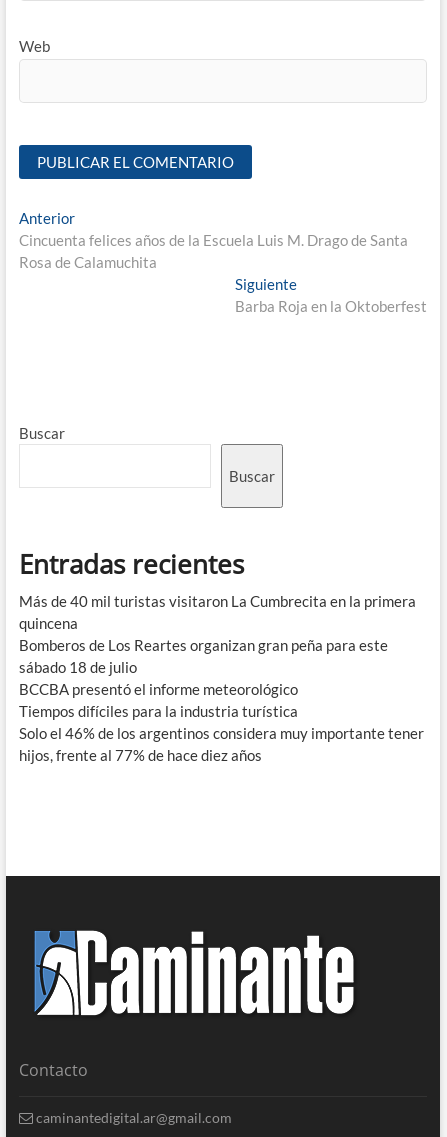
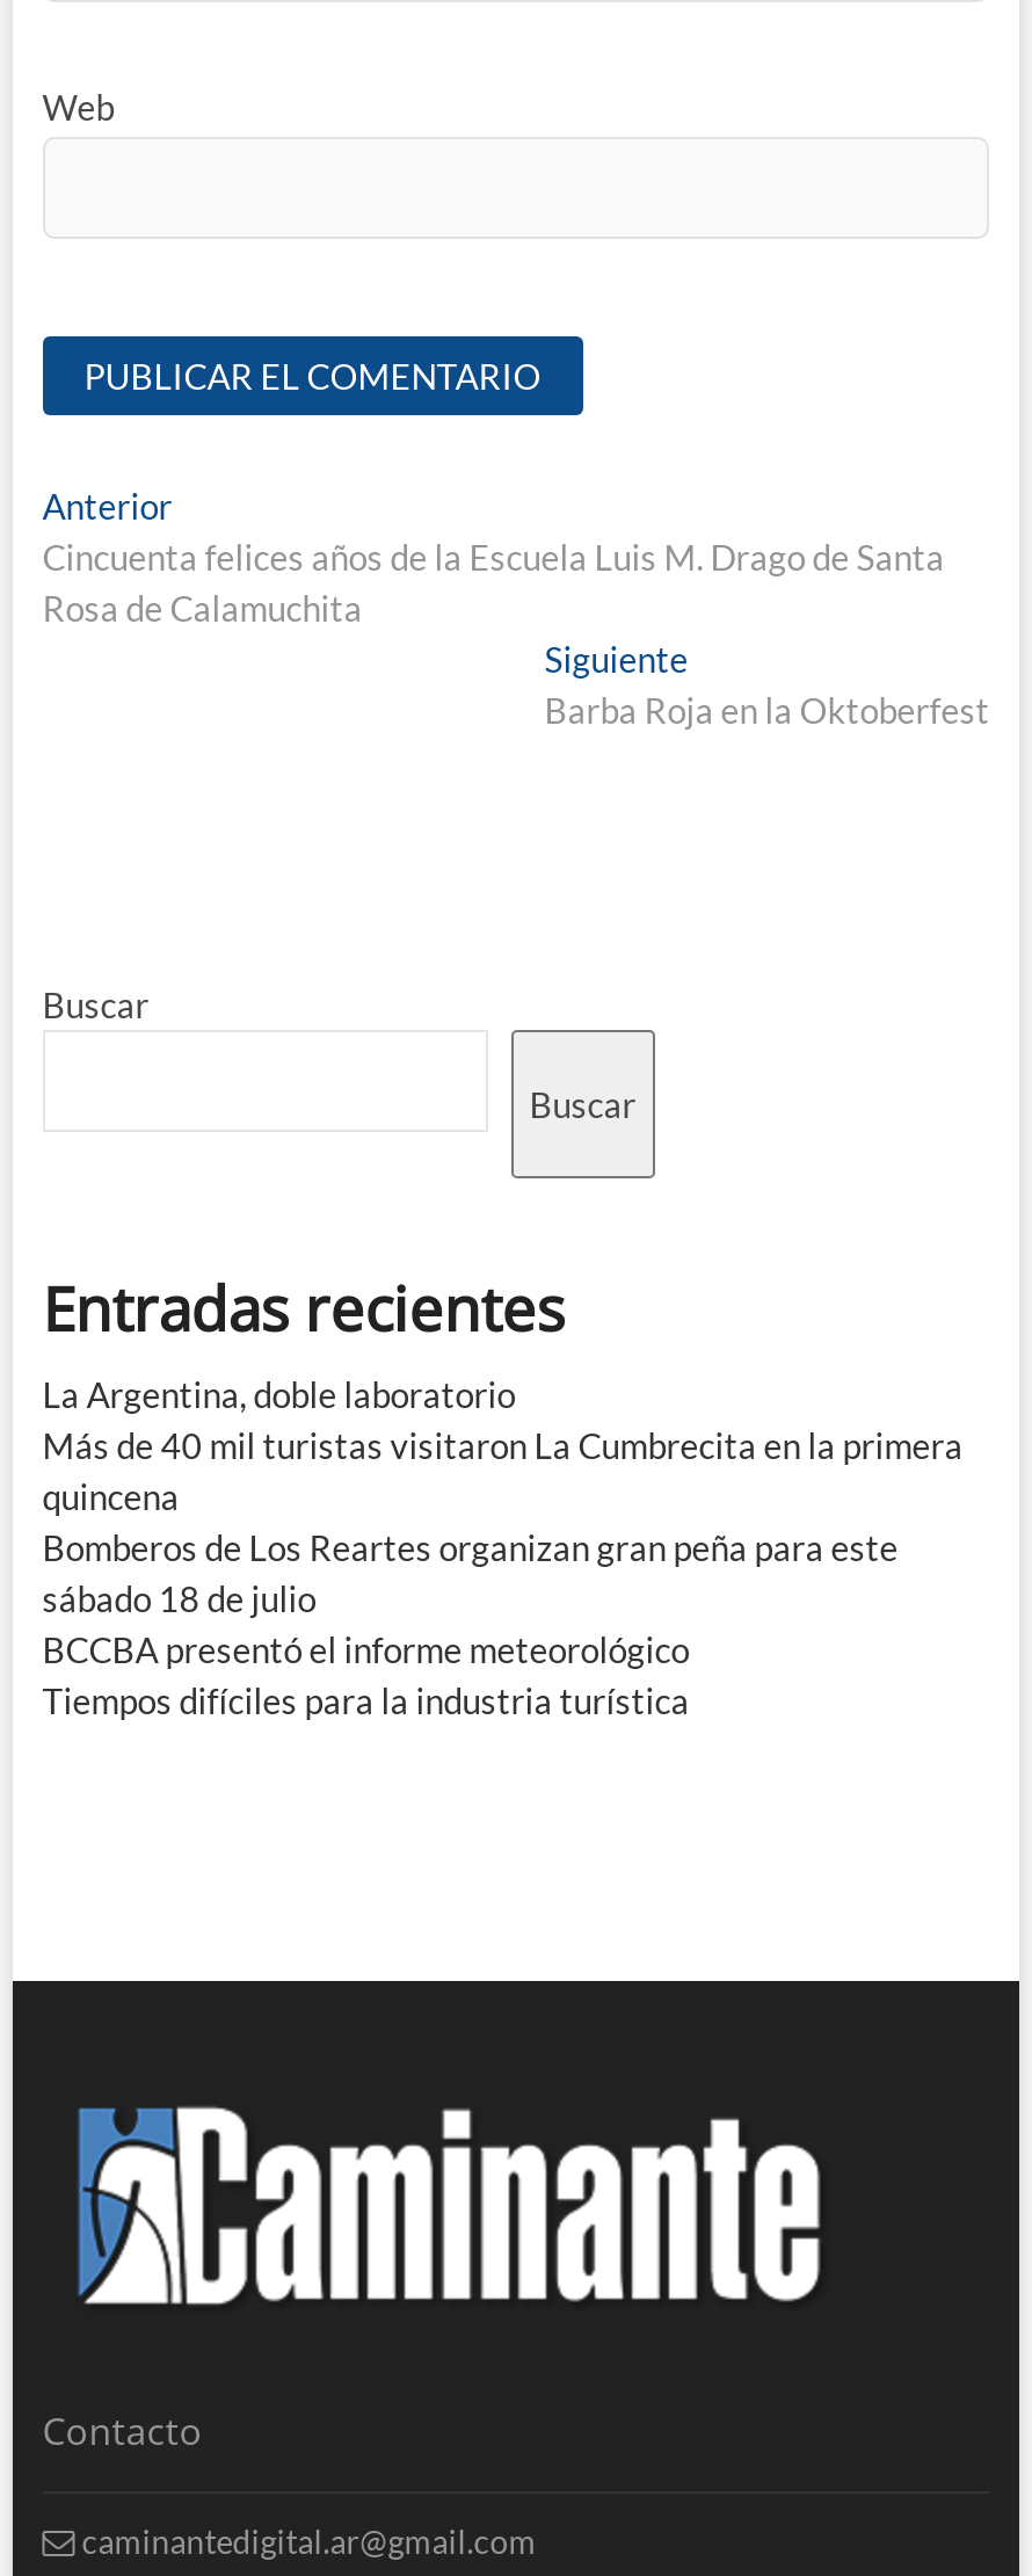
+ La Argentina, doble laboratorio

moved down: Más de 40 mil turistas visitaron La Cumbrecita en la primera | quincena | Bomberos de Los Reartes organizan gran peña para este | sábado 18 de julio | BCCBA presentó el informe meteorológico | Tiempos difíciles para la industria turística

- Solo el 46% de los argentinos considera muy importante tener
- hijos, frente al 77% de hace diez años
